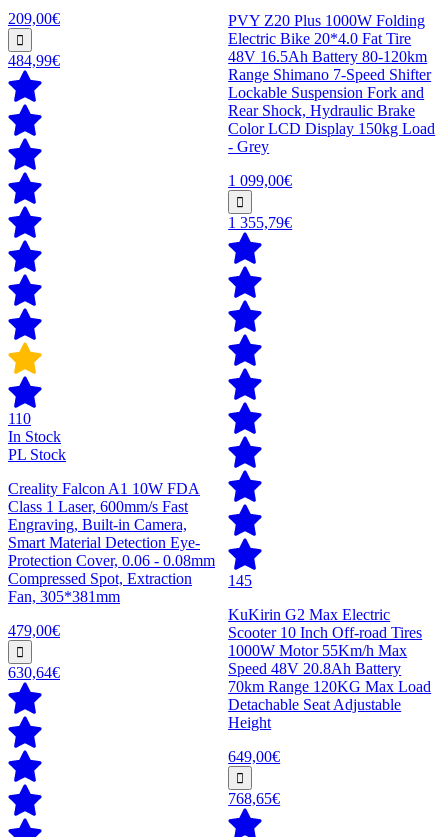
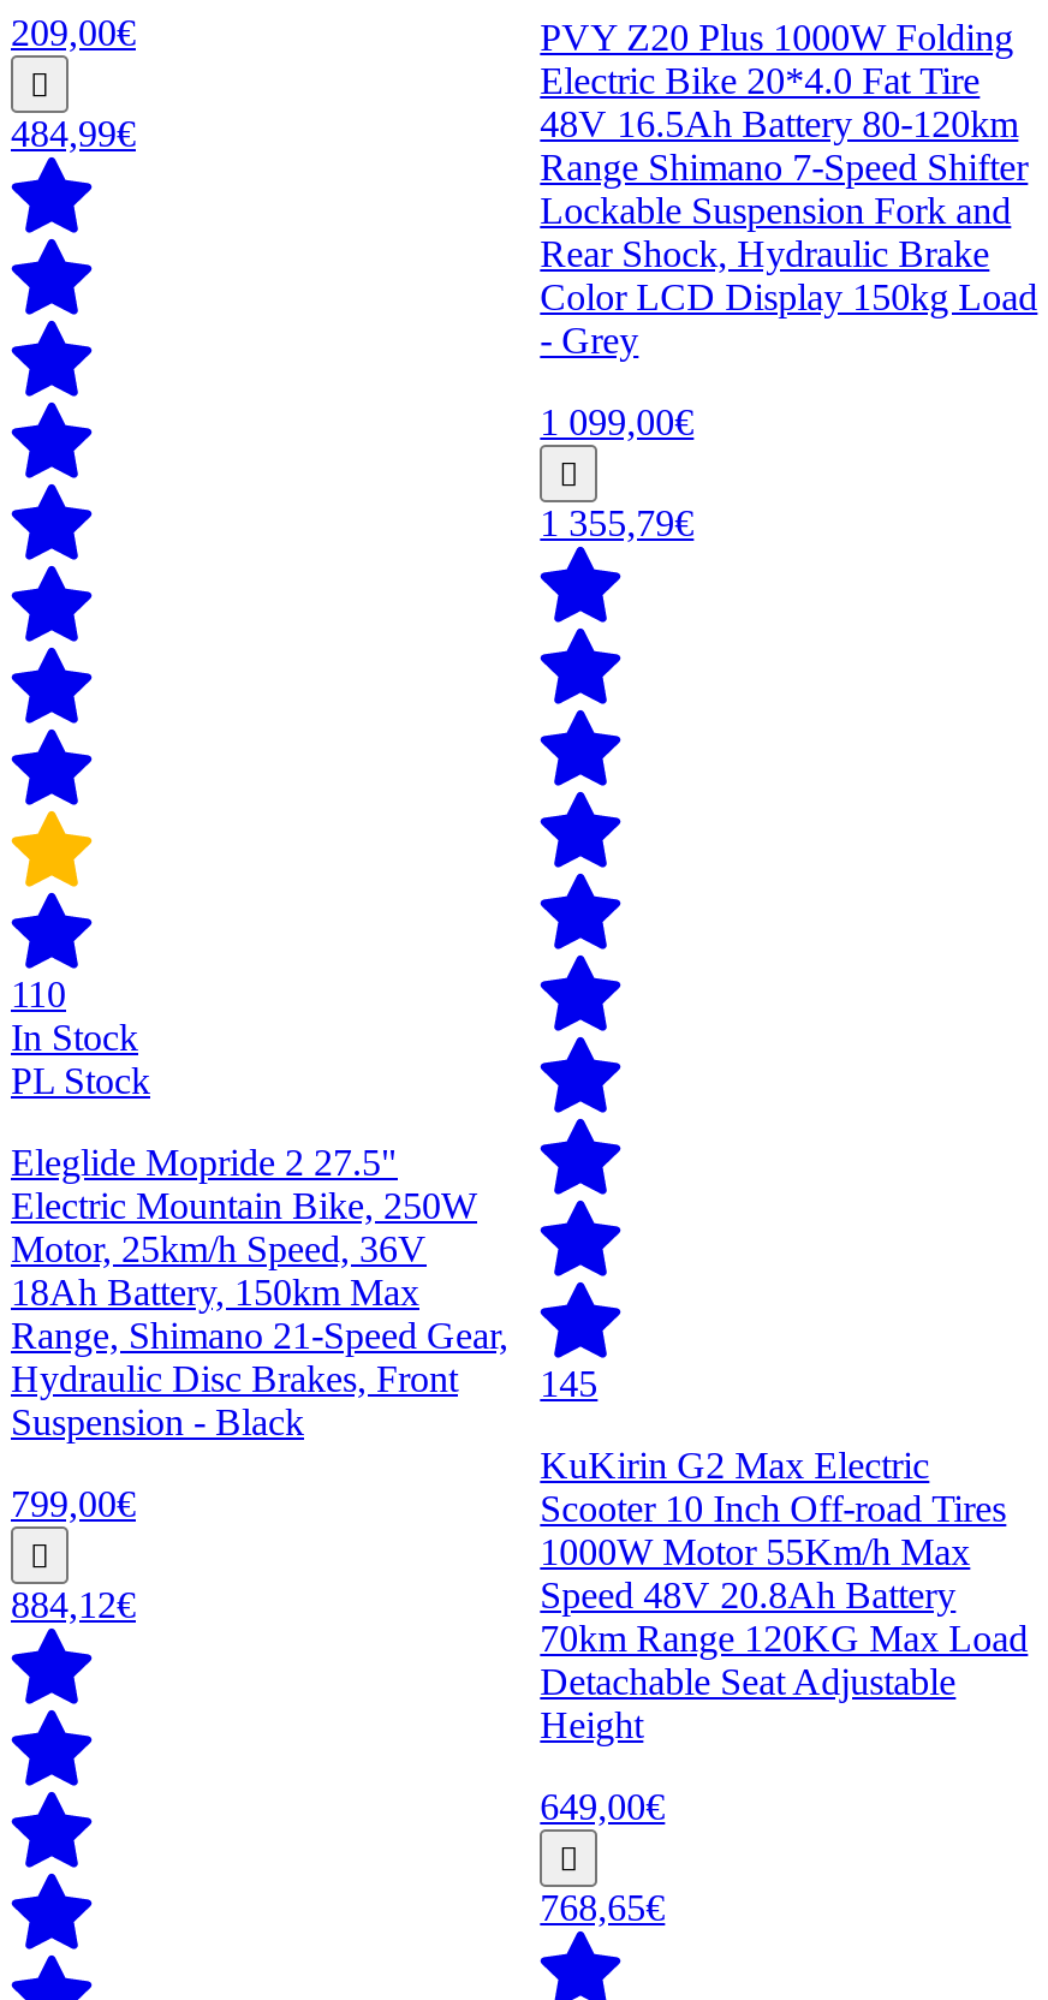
- Creality Falcon A1 10W FDA
- Class 1 Laser, 600mm/s Fast
- Engraving, Built-in Camera,
- Smart Material Detection Eye-
- Protection Cover, 0.06 - 0.08mm
- Compressed Spot, Extraction
- Fan, 305*381mm
+ Eleglide Mopride 2 27.5"
+ Electric Mountain Bike, 250W
+ Motor, 25km/h Speed, 36V
+ 18Ah Battery, 150km Max
+ Range, Shimano 21-Speed Gear,
+ Hydraulic Disc Brakes, Front
+ Suspension - Black

- 479,00€
+ 799,00€

- 630,64€
+ 884,12€
